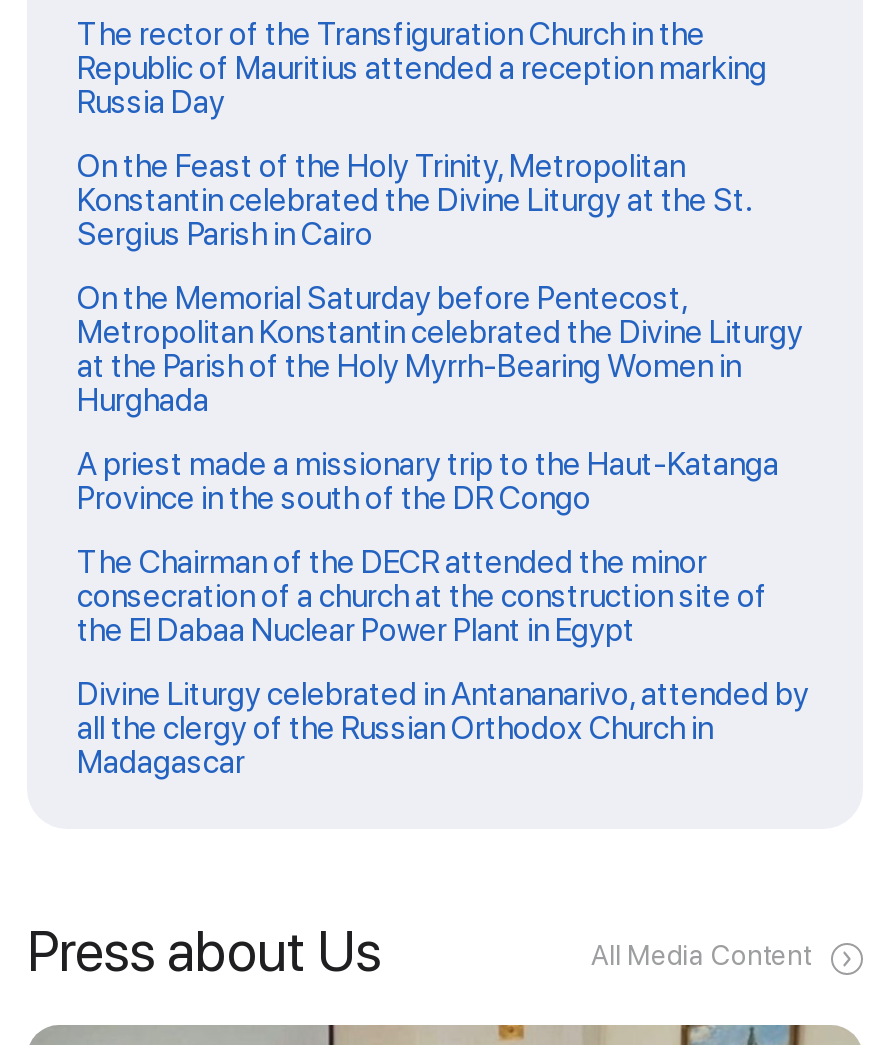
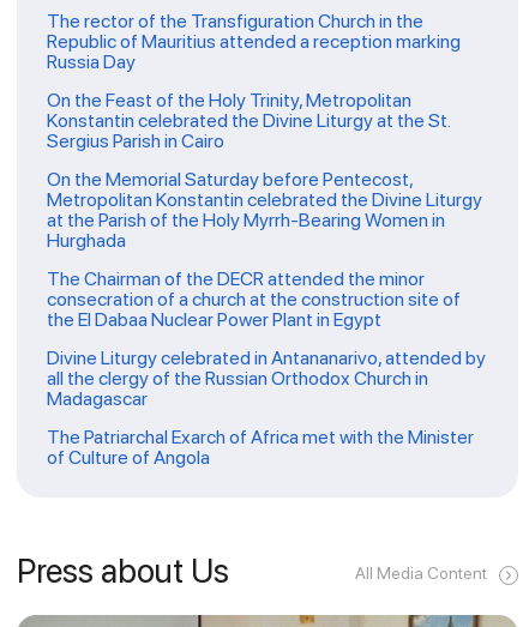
- A priest made a missionary trip to the Haut-Katanga
- Province in the south of the DR Congo

moved up: The Chairman of the DECR attended the minor | consecration of a church at the construction site of | the El Dabaa Nuclear Power Plant in Egypt | Divine Liturgy celebrated in Antananarivo, attended by | all the clergy of the Russian Orthodox Church in | Madagascar

+ The Patriarchal Exarch of Africa met with the Minister
+ of Culture of Angola
